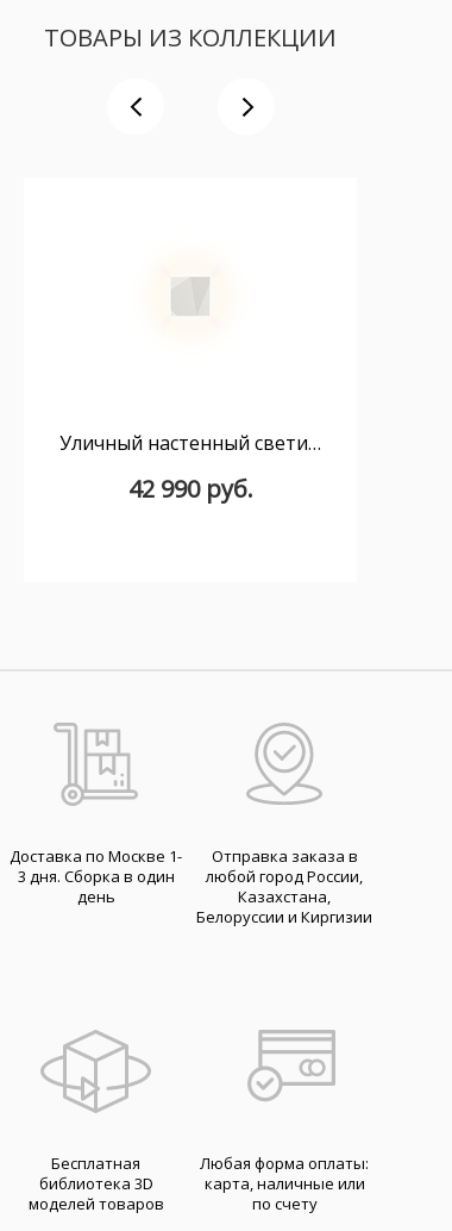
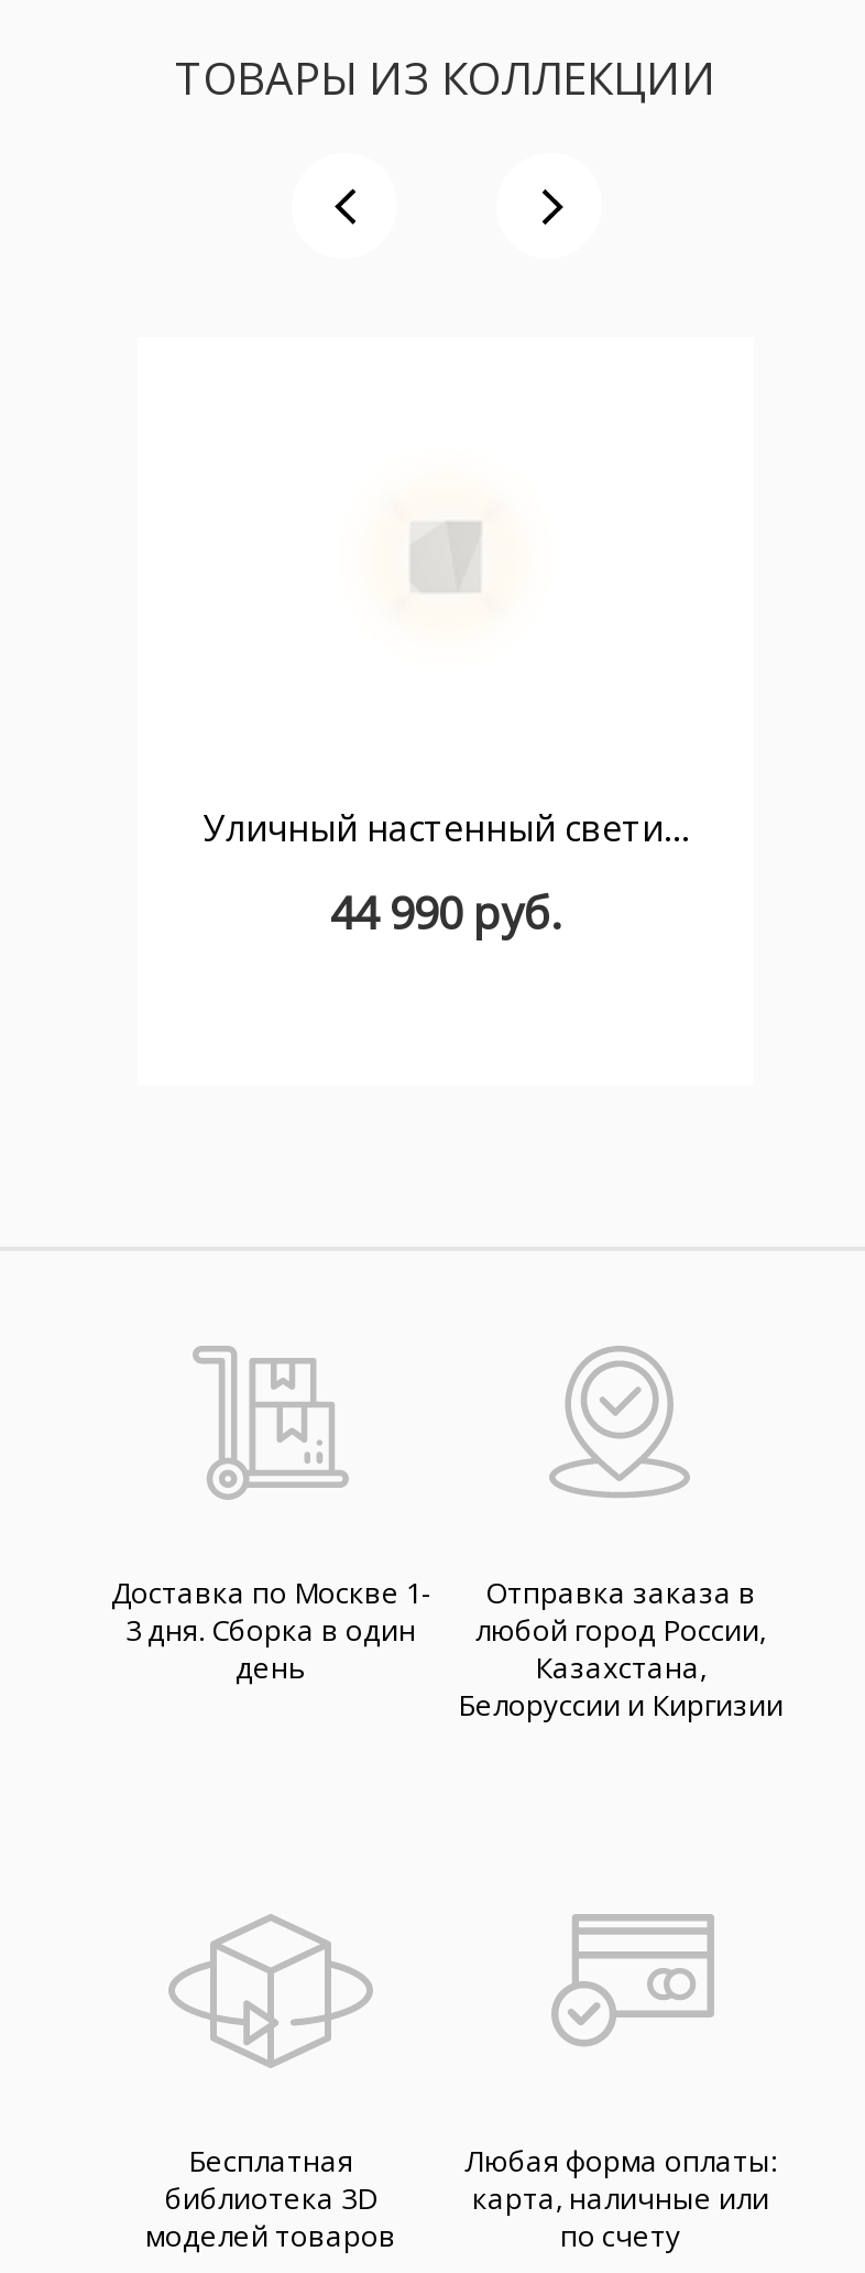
- 42 990 руб.
+ 44 990 руб.
